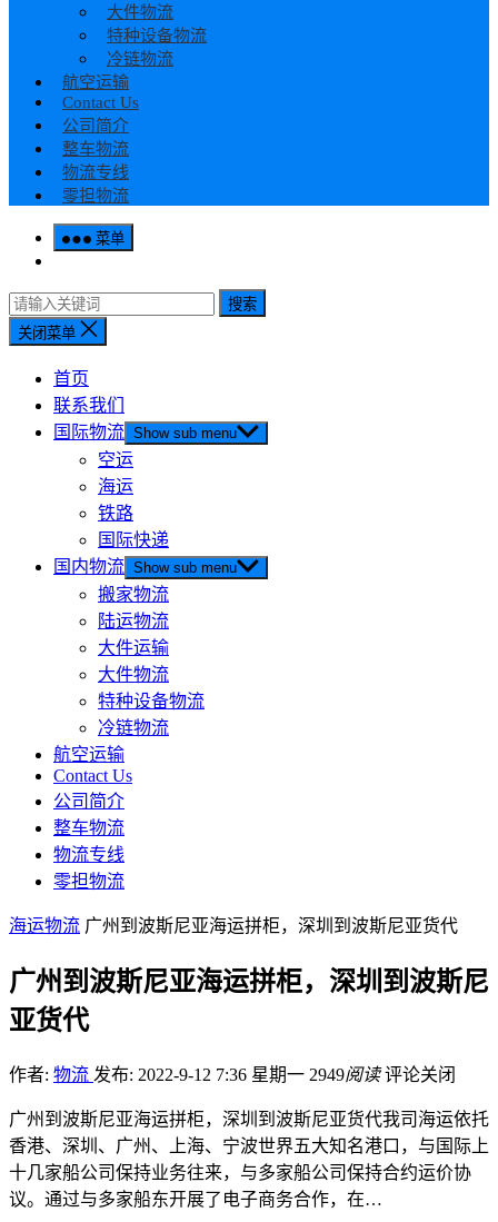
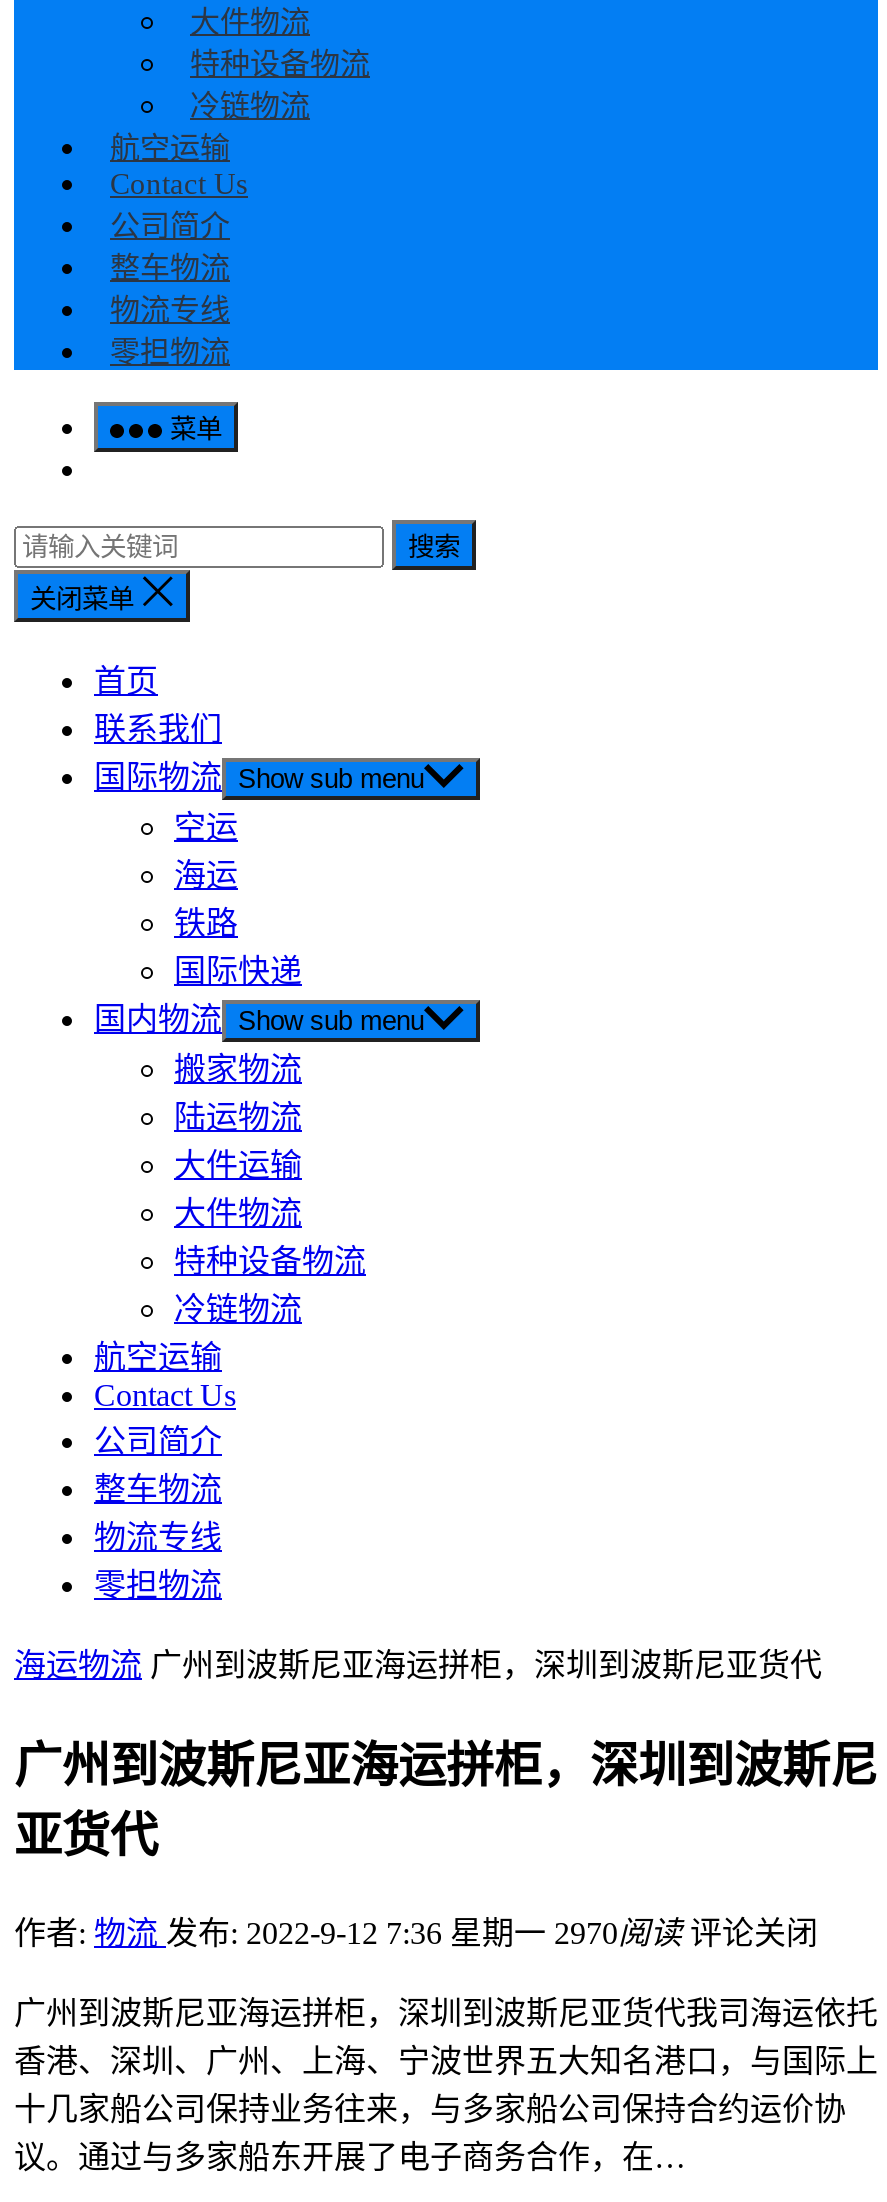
- 作者:物流发布: 2022-9-12 7:36 星期一2949阅读 评论关闭
+ 作者:物流发布: 2022-9-12 7:36 星期一2970阅读 评论关闭
